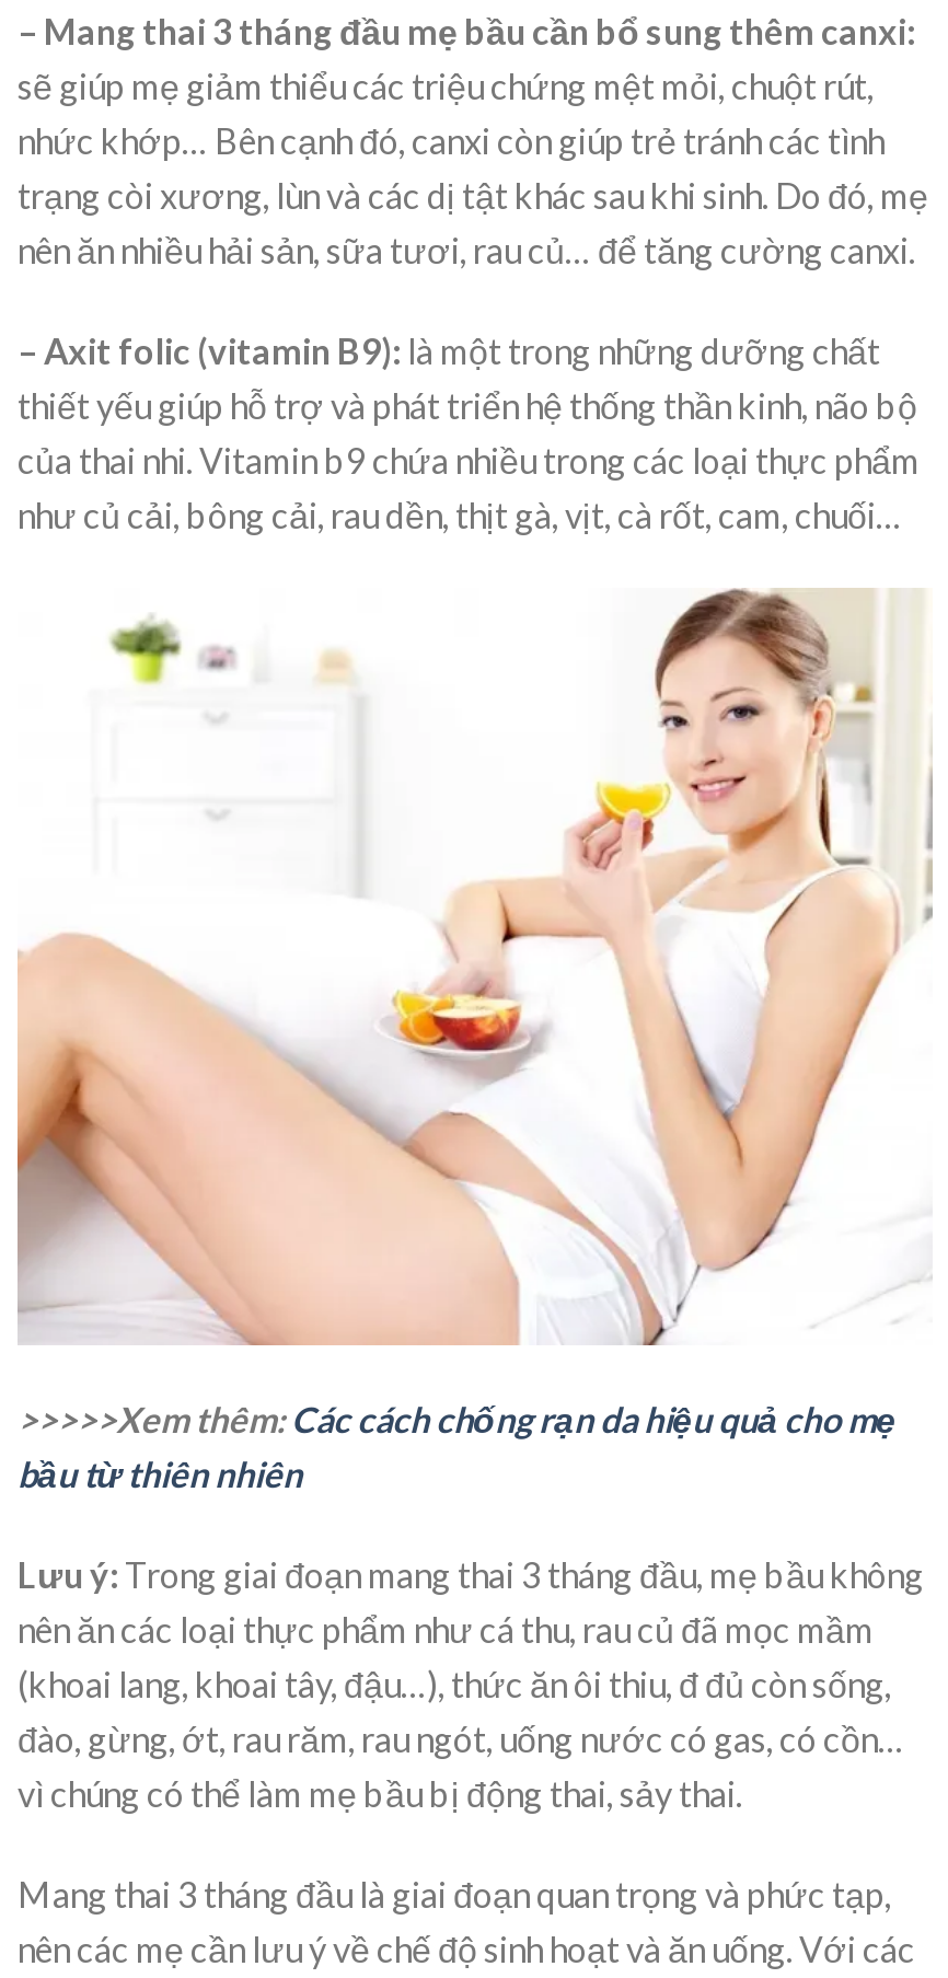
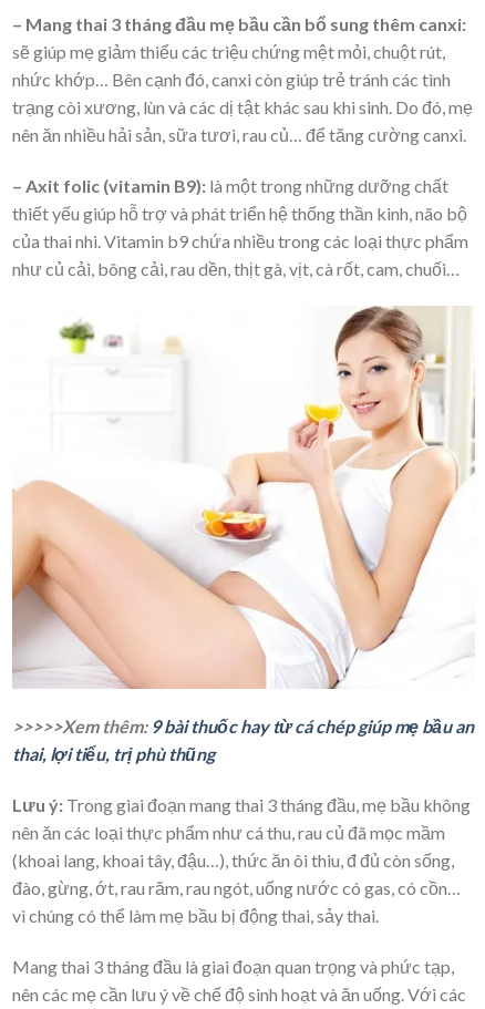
- >>>>>Xem thêm: Các cách chống rạn da hiệu quả cho mẹ
- bầu từ thiên nhiên
+ >>>>>Xem thêm: 9 bài thuốc hay từ cá chép giúp mẹ bầu an
+ thai, lợi tiểu, trị phù thũng
